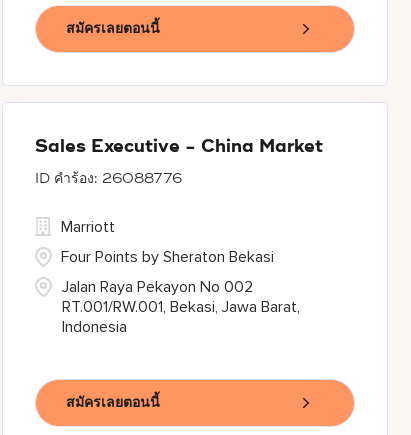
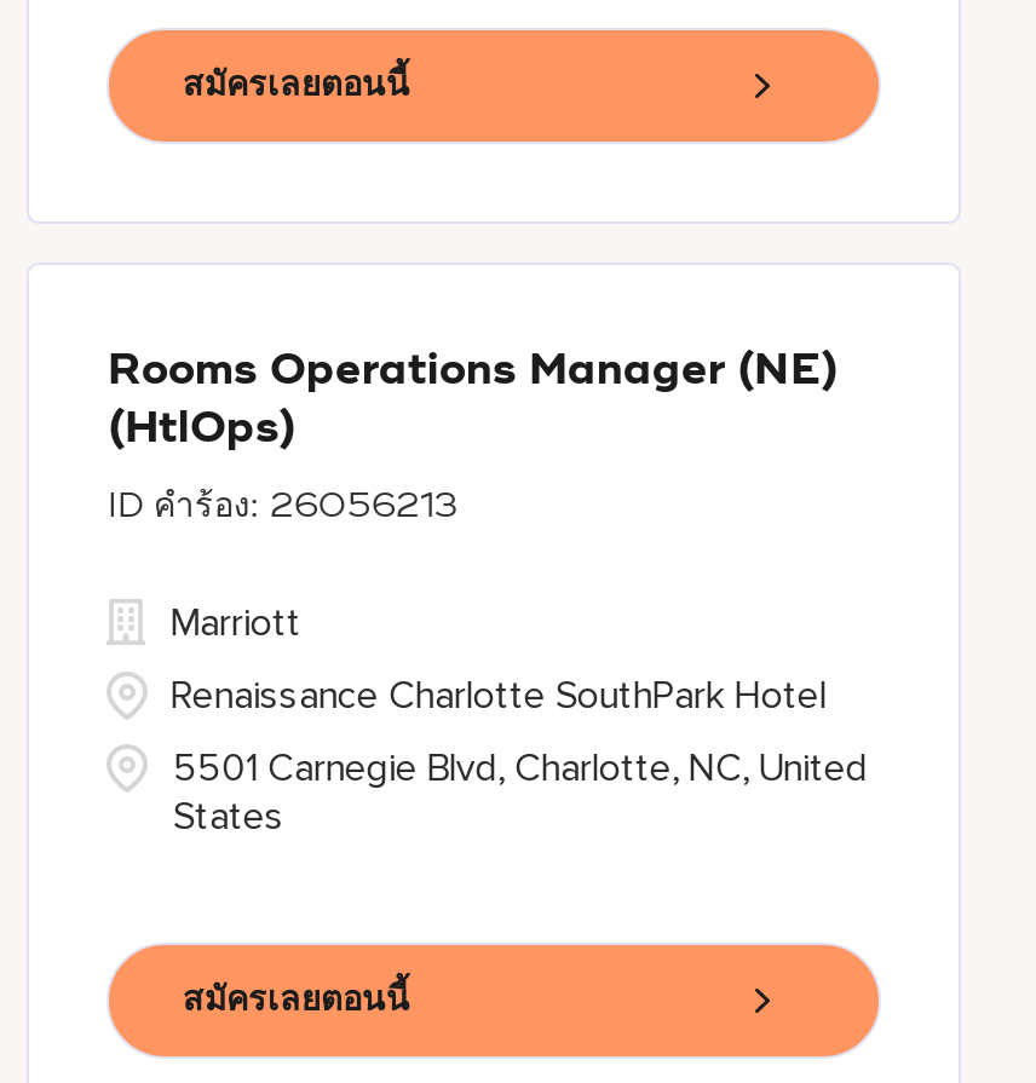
- Sales Executive - China Market
+ Rooms Operations Manager (NE)
+ (HtlOps)

- 26088776
+ 26056213

moved down: Marriott

- Four Points by Sheraton Bekasi
+ Renaissance Charlotte SouthPark Hotel

- Jalan Raya Pekayon No 002
- RT.001/RW.001, Bekasi, Jawa Barat,
- Indonesia
+ 5501 Carnegie Blvd, Charlotte, NC, United
+ States
